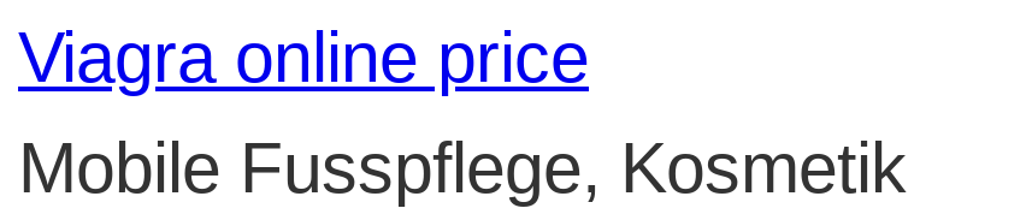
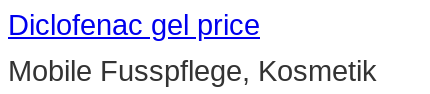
- Viagra online price
+ Diclofenac gel price
